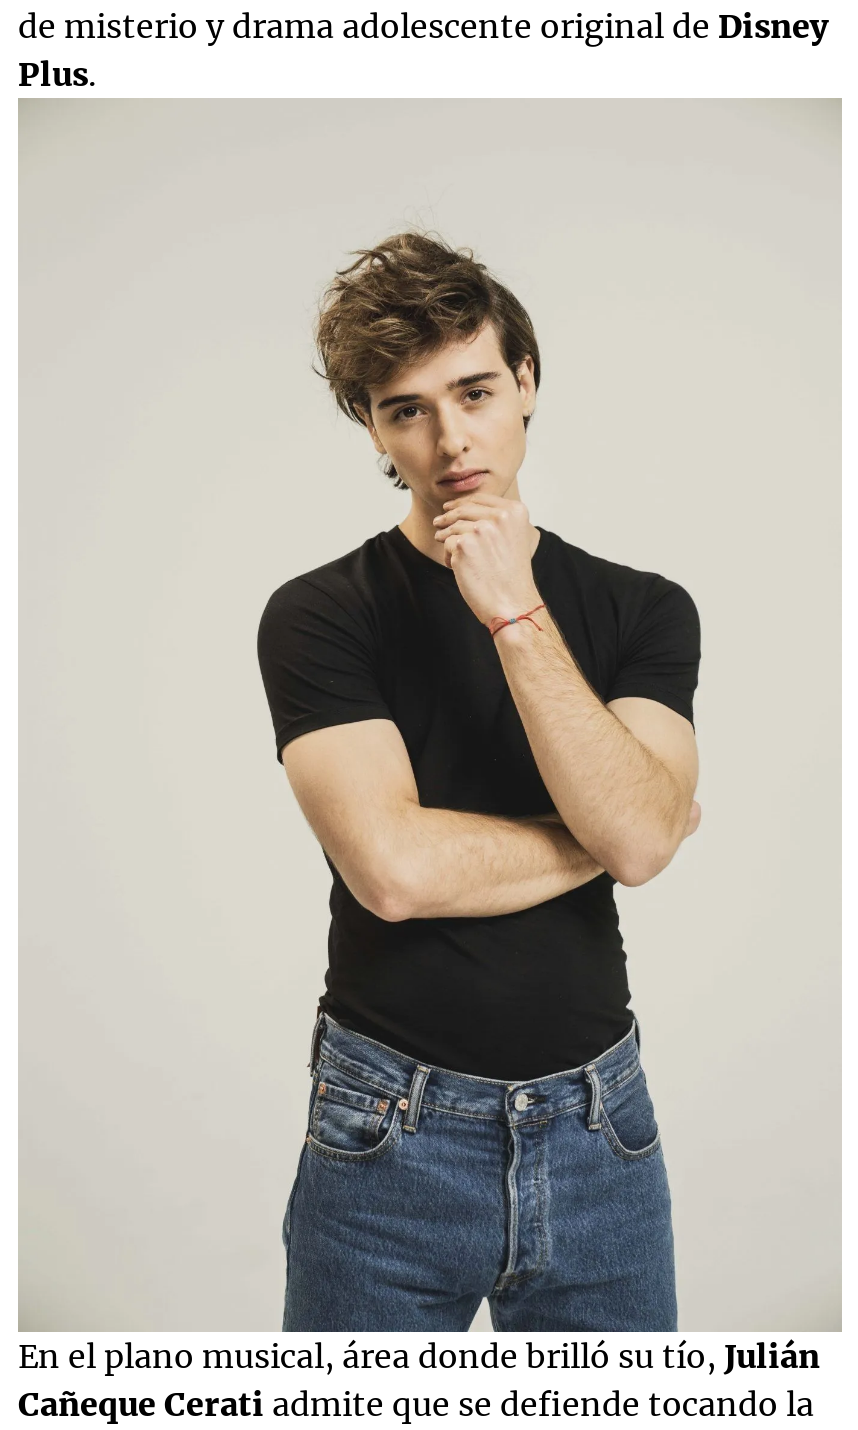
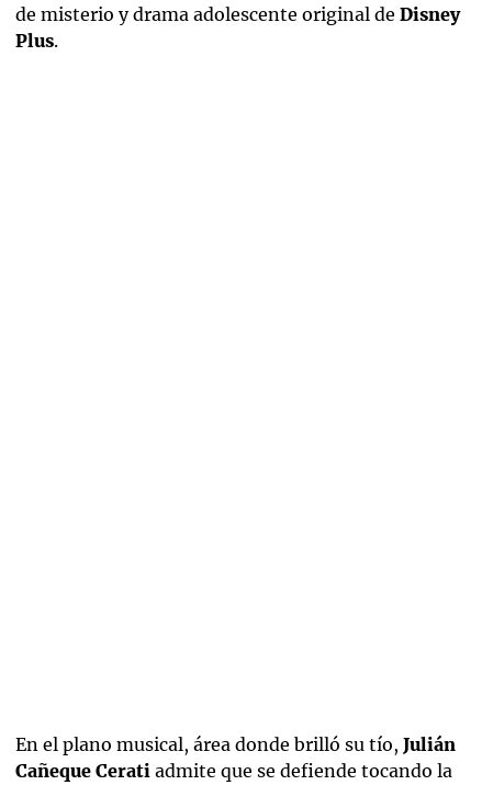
- [image]
